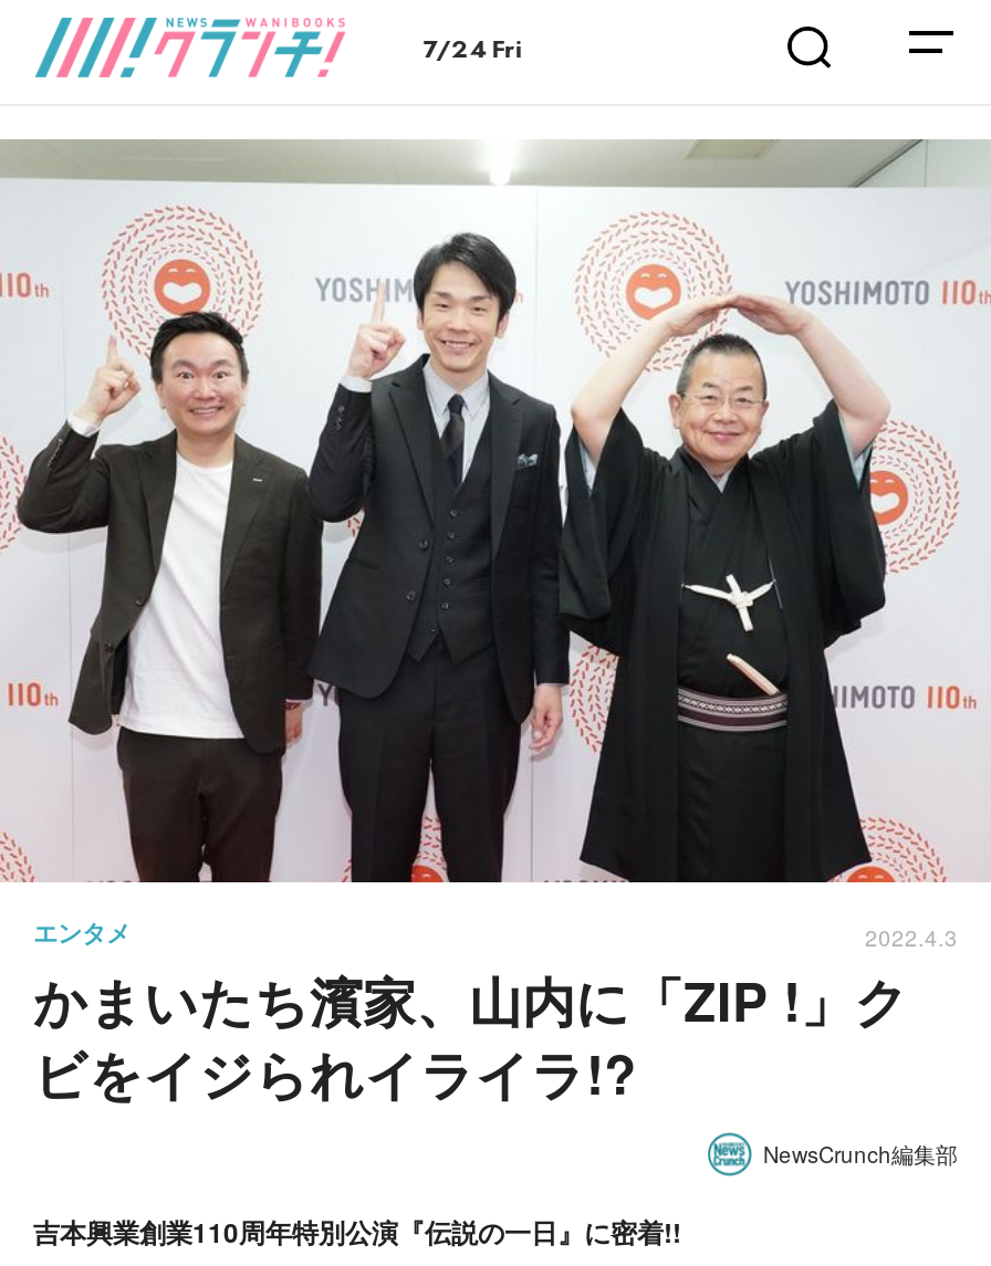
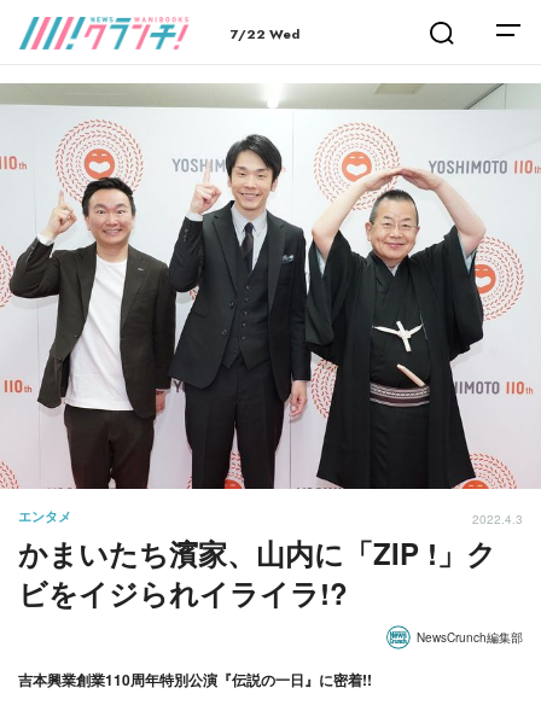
- 7/24 Fri
+ 7/22 Wed
